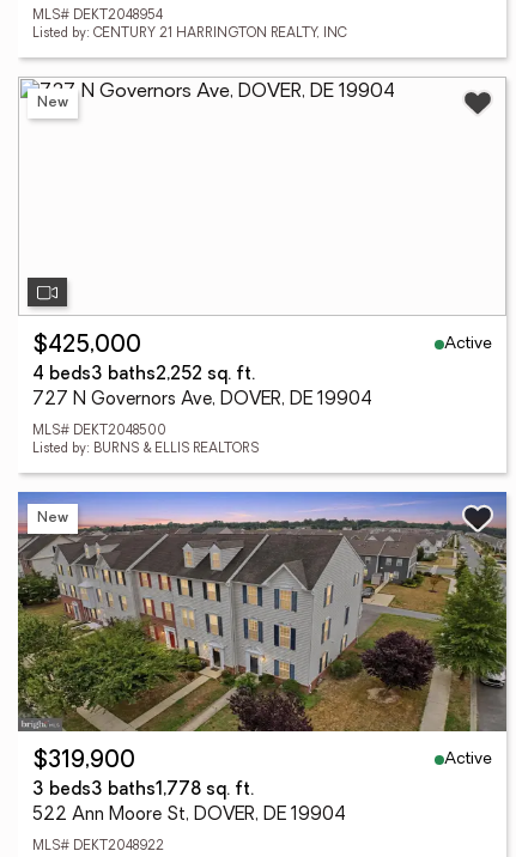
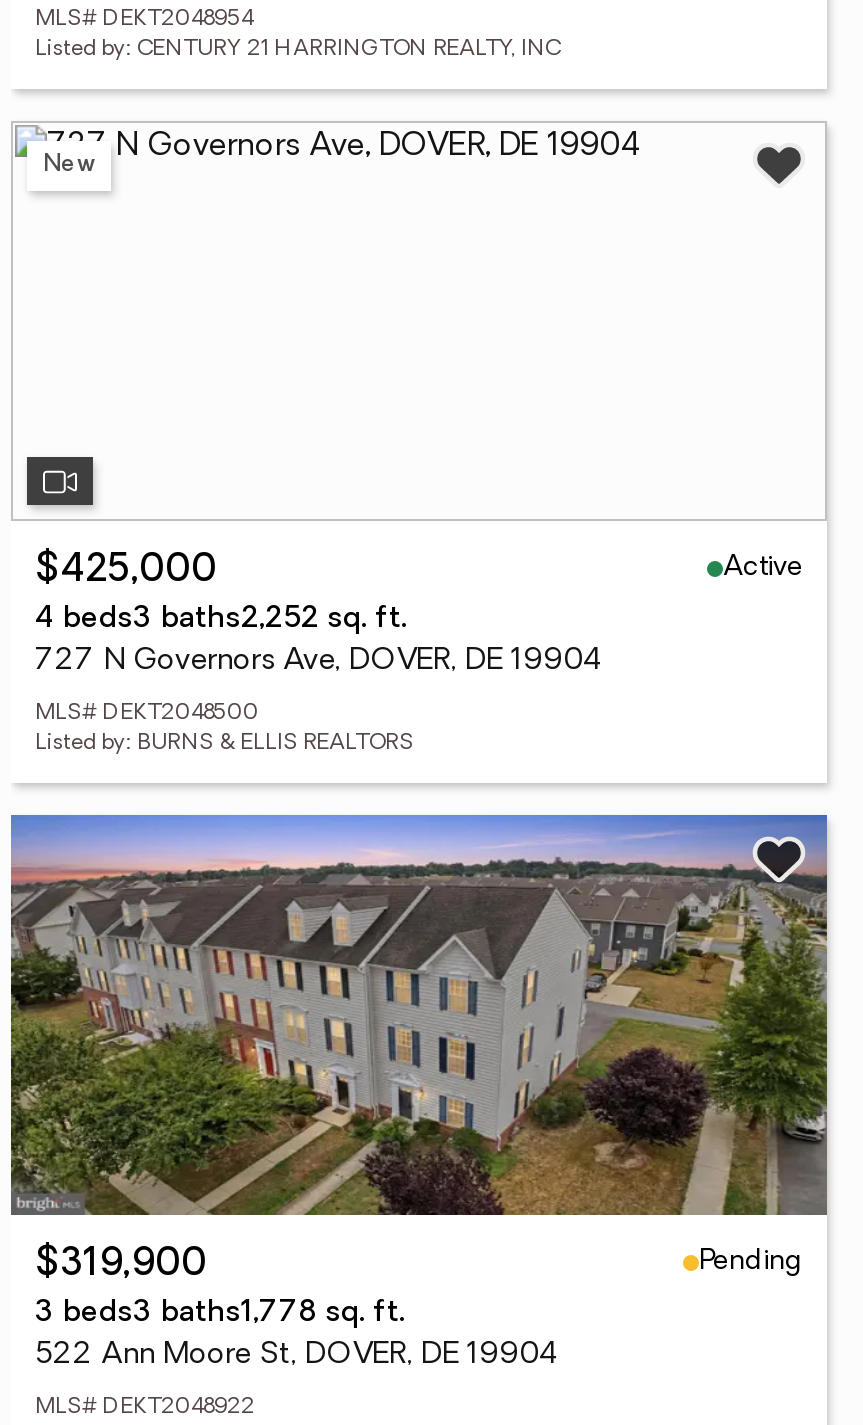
- New

- Active
+ Pending
